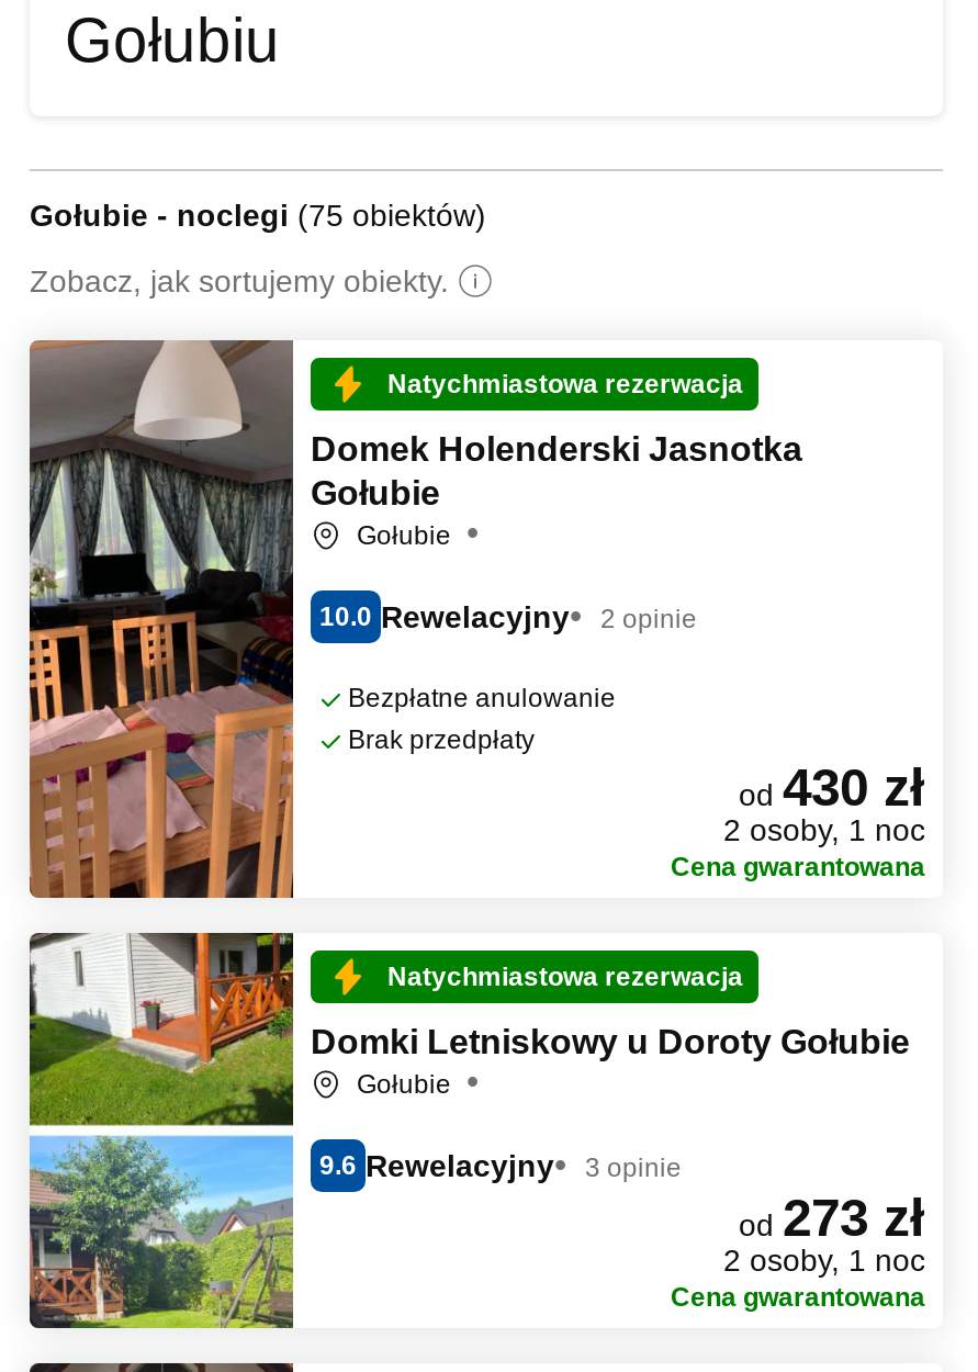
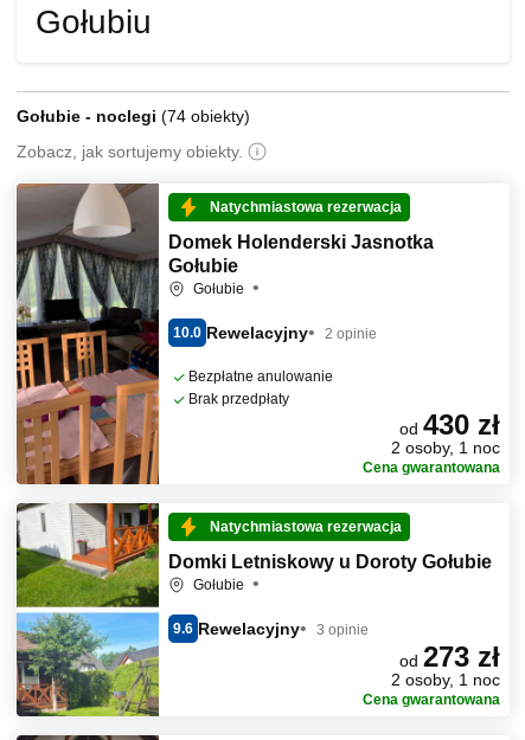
- Gołubie - noclegi (75 obiektów)
+ Gołubie - noclegi (74 obiekty)
